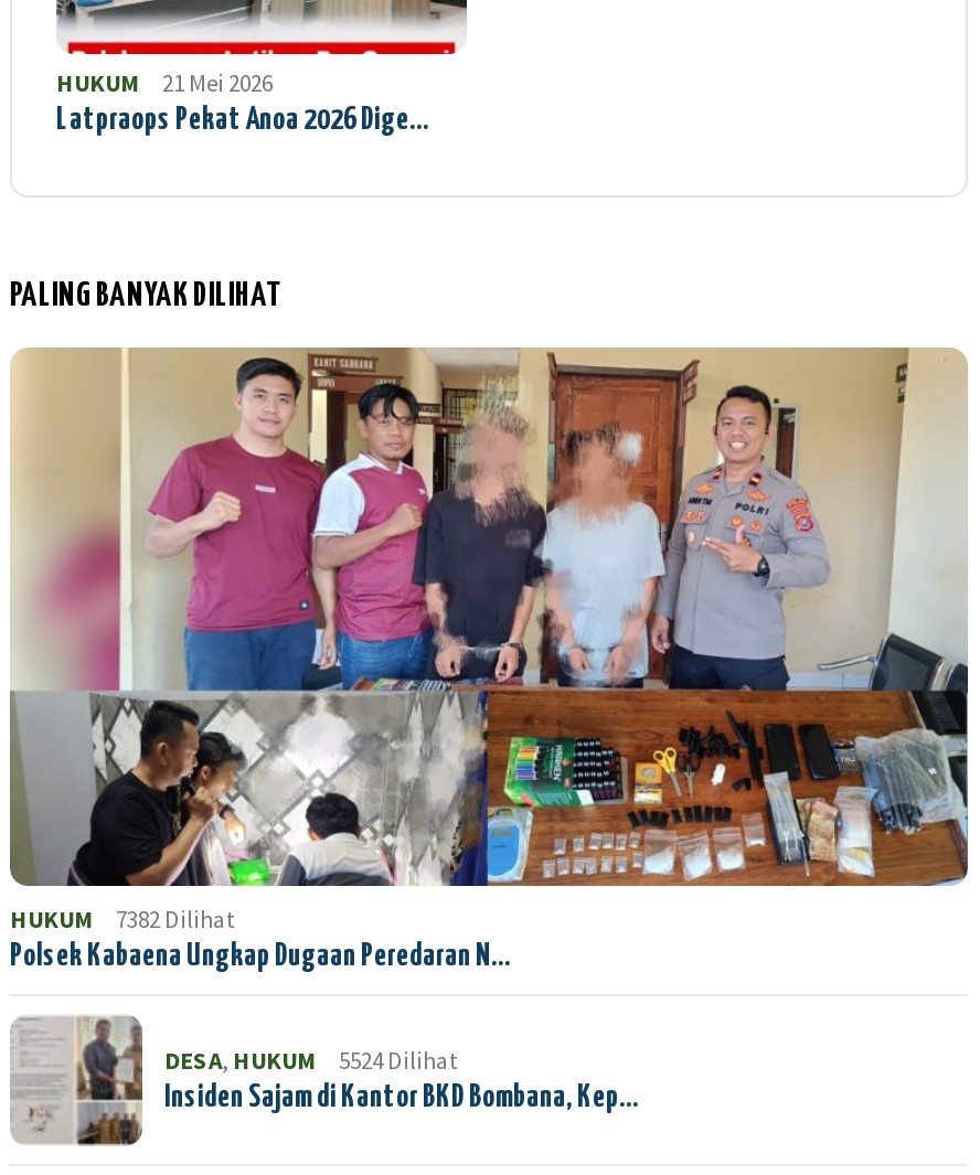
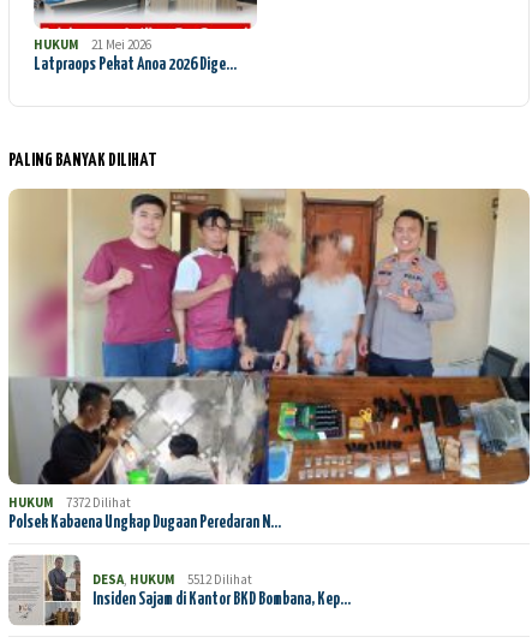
- HUKUM 7382 Dilihat
+ HUKUM 7372 Dilihat

- DESA, HUKUM 5524 Dilihat
+ DESA, HUKUM 5512 Dilihat
